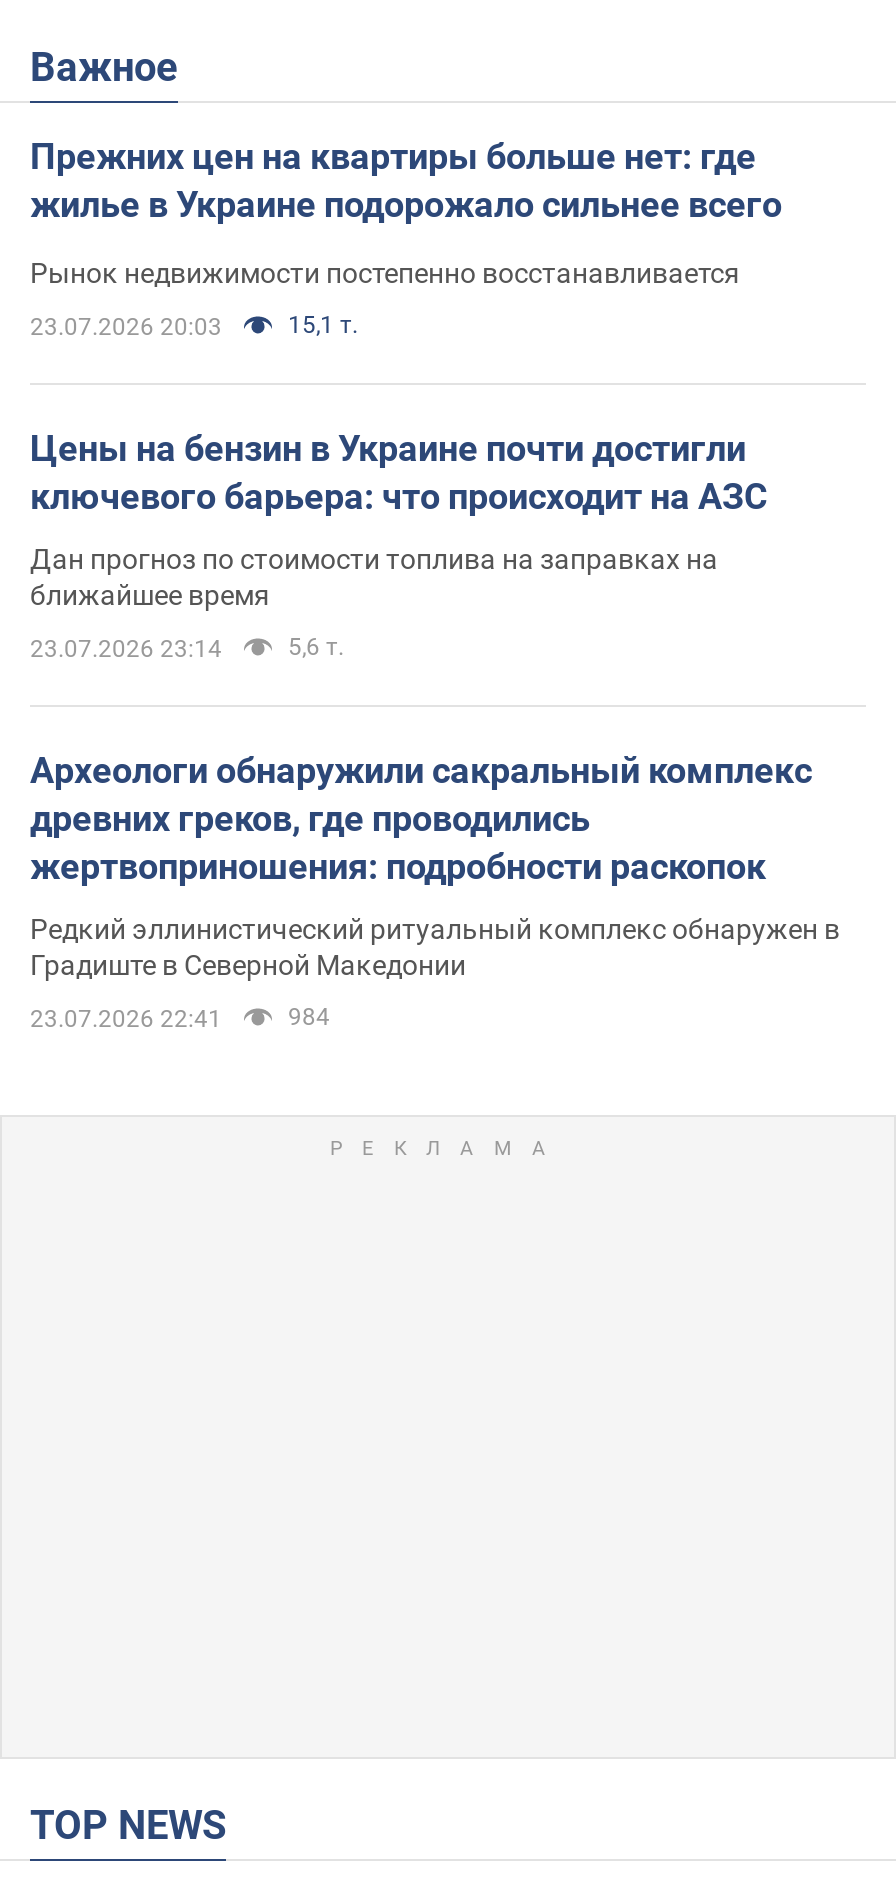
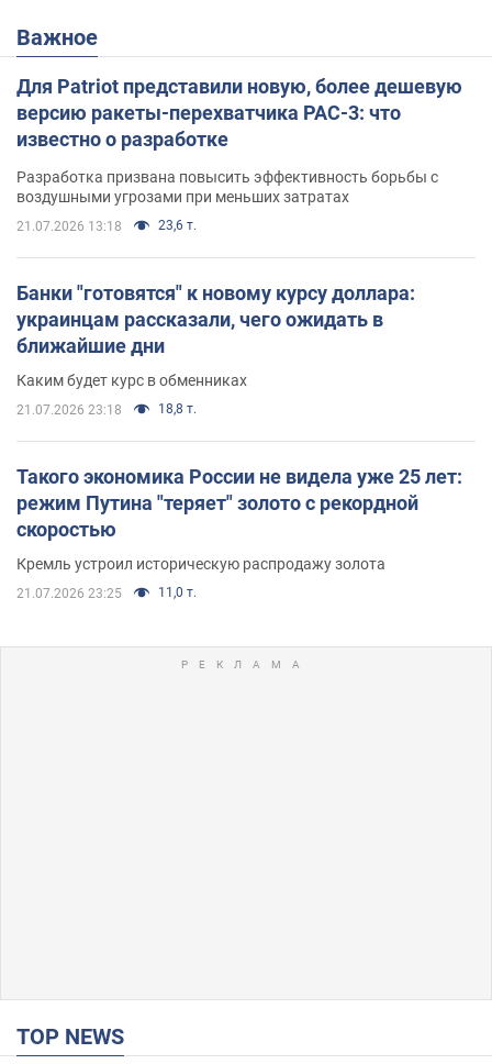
- Прежних цен на квартиры больше нет: где
- жилье в Украине подорожало сильнее всего
+ Для Patriot представили новую, более дешевую
+ версию ракеты-перехватчика PAC-3: что
+ известно о разработке

- Рынок недвижимости постепенно восстанавливается
+ Разработка призвана повысить эффективность борьбы с
+ воздушными угрозами при меньших затратах

- 23.07.2026 20:03
- 15,1 т.
+ 21.07.2026 13:18
+ 23,6 т.

- Цены на бензин в Украине почти достигли
- ключевого барьера: что происходит на АЗС
+ Банки "готовятся" к новому курсу доллара:
+ украинцам рассказали, чего ожидать в
+ ближайшие дни

- Дан прогноз по стоимости топлива на заправках на
- ближайшее время
+ Каким будет курс в обменниках

- 23.07.2026 23:14
- 5,6 т.
+ 21.07.2026 23:18
+ 18,8 т.

- Археологи обнаружили сакральный комплекс
- древних греков, где проводились
- жертвоприношения: подробности раскопок
+ Такого экономика России не видела уже 25 лет:
+ режим Путина "теряет" золото с рекордной
+ скоростью

- Редкий эллинистический ритуальный комплекс обнаружен в
- Градиште в Северной Македонии
+ Кремль устроил историческую распродажу золота

- 23.07.2026 22:41
- 984
+ 21.07.2026 23:25
+ 11,0 т.
